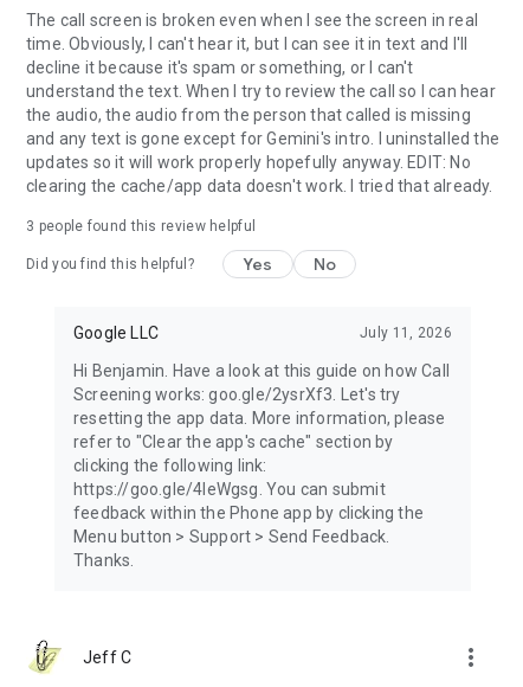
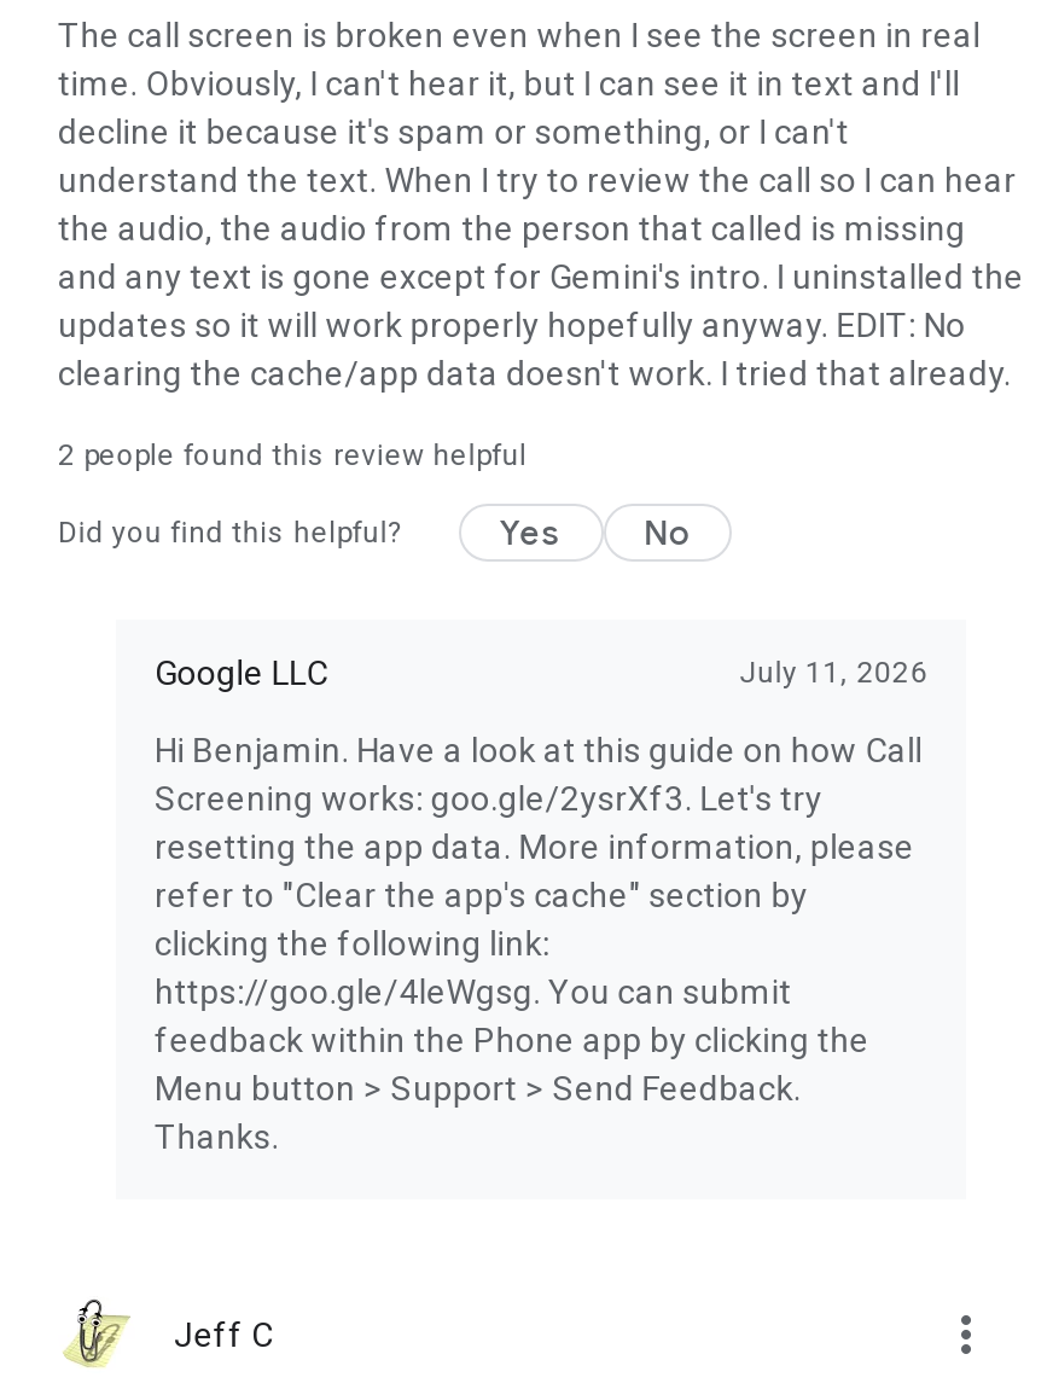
- 3 people found this review helpful
+ 2 people found this review helpful
